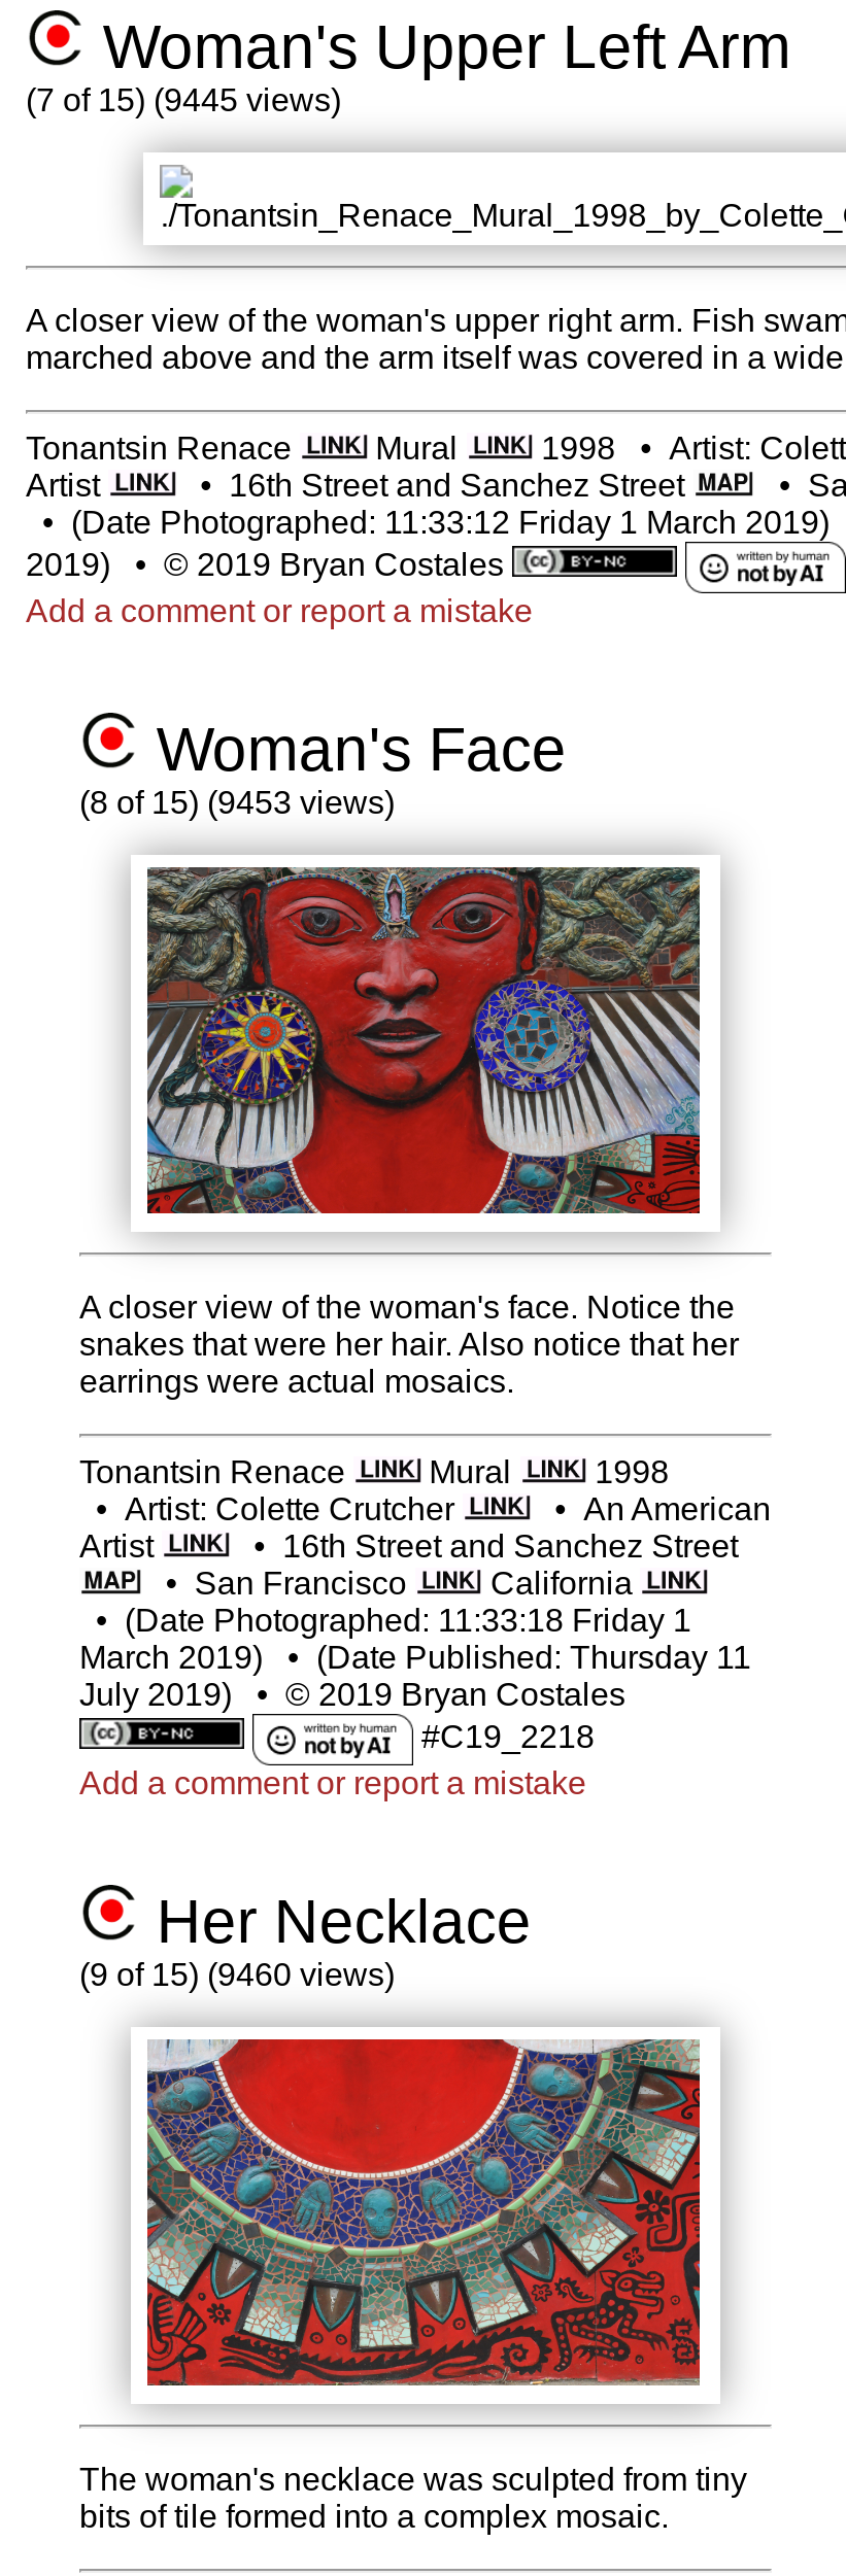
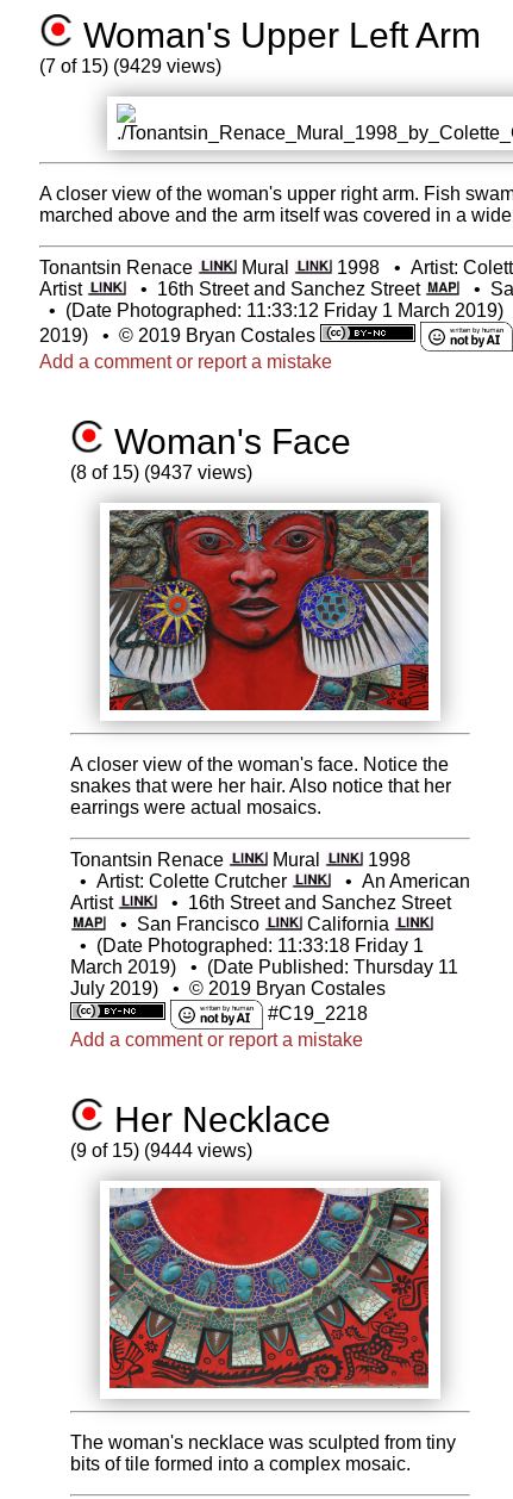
- (7 of 15) (9445 views)
+ (7 of 15) (9429 views)

- (8 of 15) (9453 views)
+ (8 of 15) (9437 views)

- (9 of 15) (9460 views)
+ (9 of 15) (9444 views)
